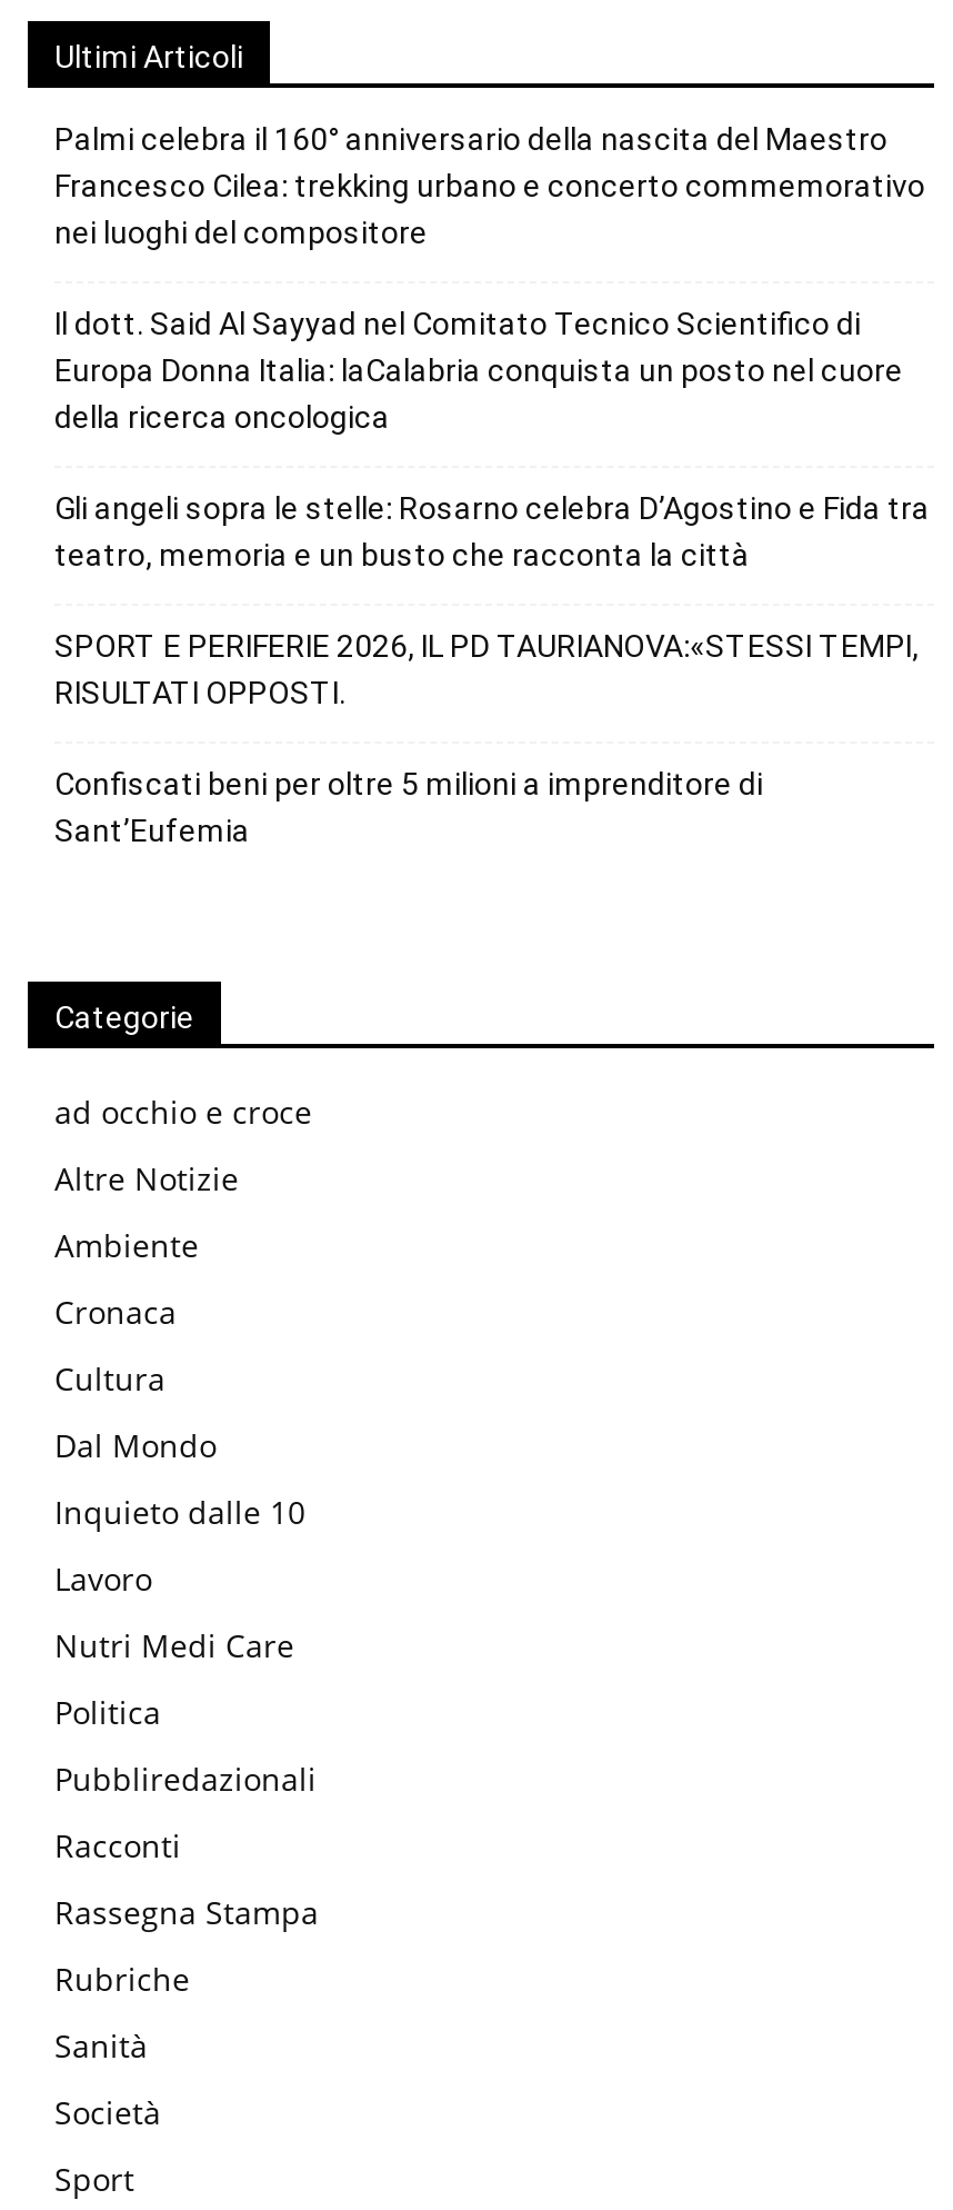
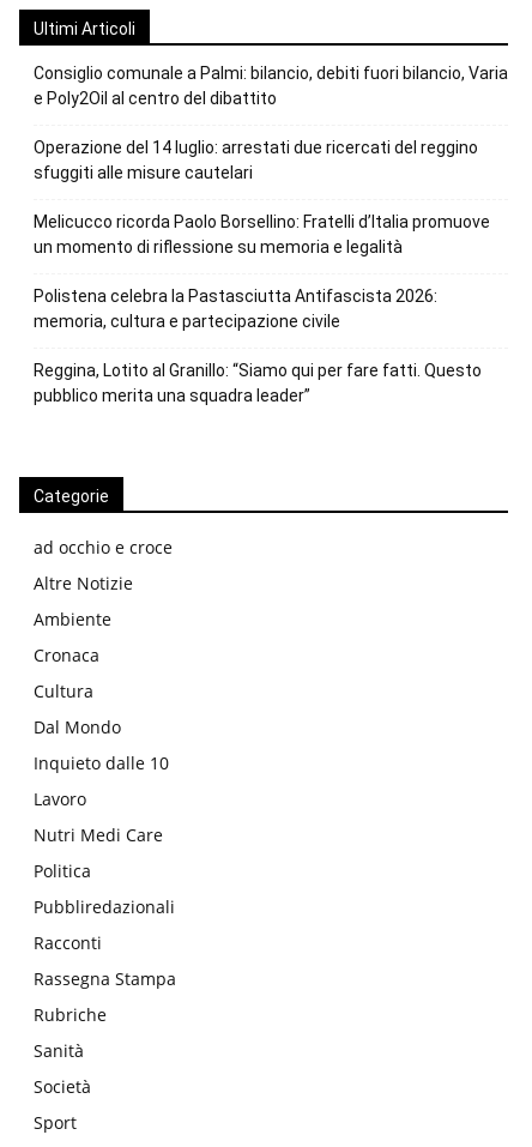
- Palmi celebra il 160° anniversario della nascita del Maestro
- Francesco Cilea: trekking urbano e concerto commemorativo
- nei luoghi del compositore
+ Consiglio comunale a Palmi: bilancio, debiti fuori bilancio, Varia
+ e Poly2Oil al centro del dibattito

- Il dott. Said Al Sayyad nel Comitato Tecnico Scientifico di
- Europa Donna Italia: laCalabria conquista un posto nel cuore
- della ricerca oncologica
+ Operazione del 14 luglio: arrestati due ricercati del reggino
+ sfuggiti alle misure cautelari

- Gli angeli sopra le stelle: Rosarno celebra D’Agostino e Fida tra
- teatro, memoria e un busto che racconta la città
+ Melicucco ricorda Paolo Borsellino: Fratelli d’Italia promuove
+ un momento di riflessione su memoria e legalità

- SPORT E PERIFERIE 2026, IL PD TAURIANOVA:«STESSI TEMPI,
- RISULTATI OPPOSTI.
+ Polistena celebra la Pastasciutta Antifascista 2026:
+ memoria, cultura e partecipazione civile

- Confiscati beni per oltre 5 milioni a imprenditore di
- Sant’Eufemia
+ Reggina, Lotito al Granillo: “Siamo qui per fare fatti. Questo
+ pubblico merita una squadra leader”
